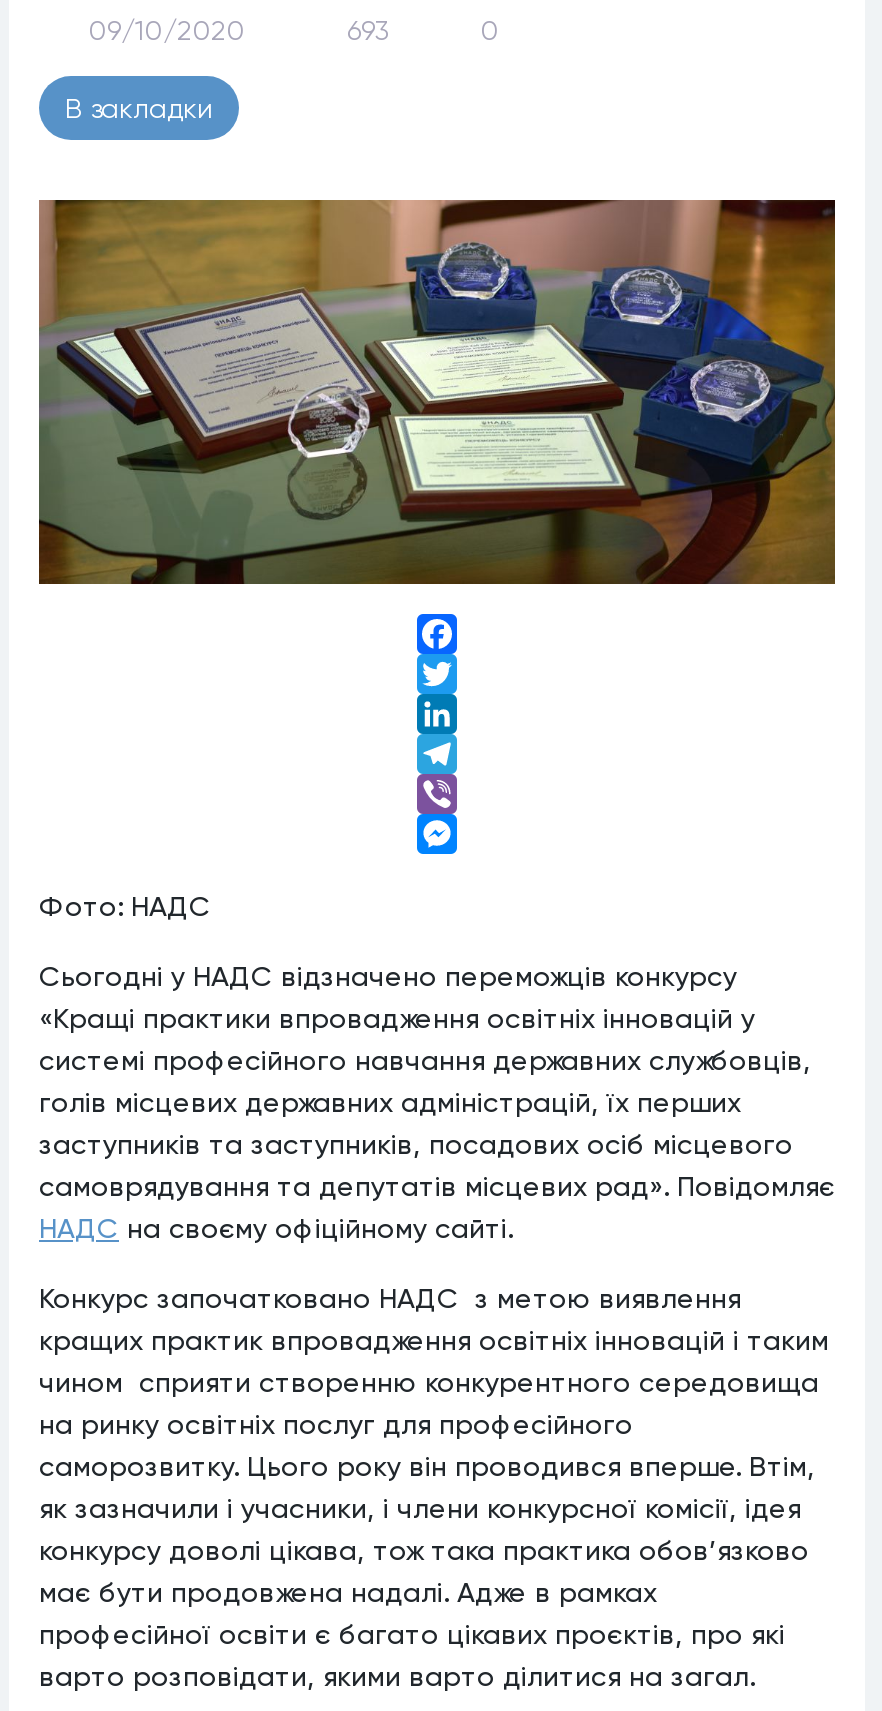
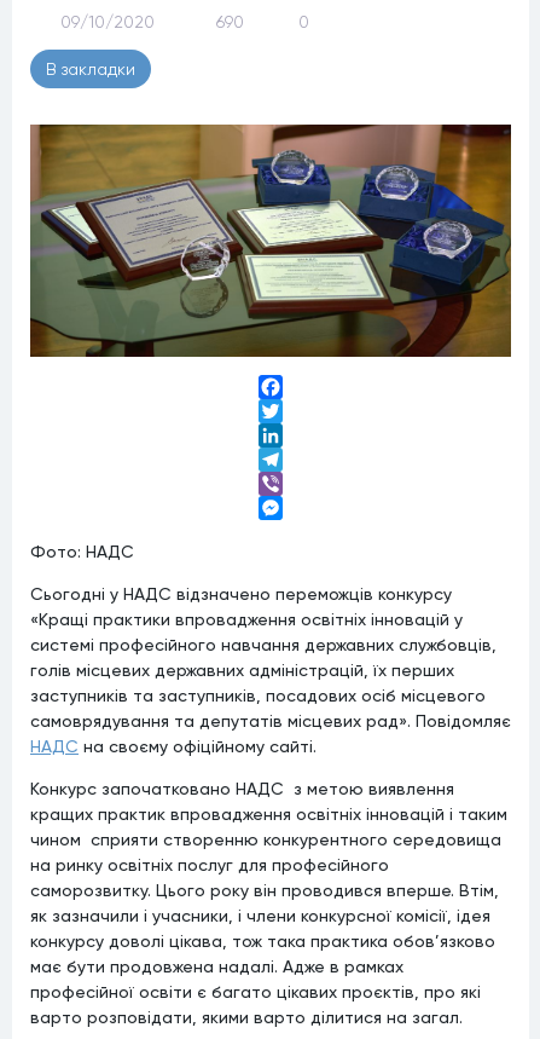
- 693
+ 690
